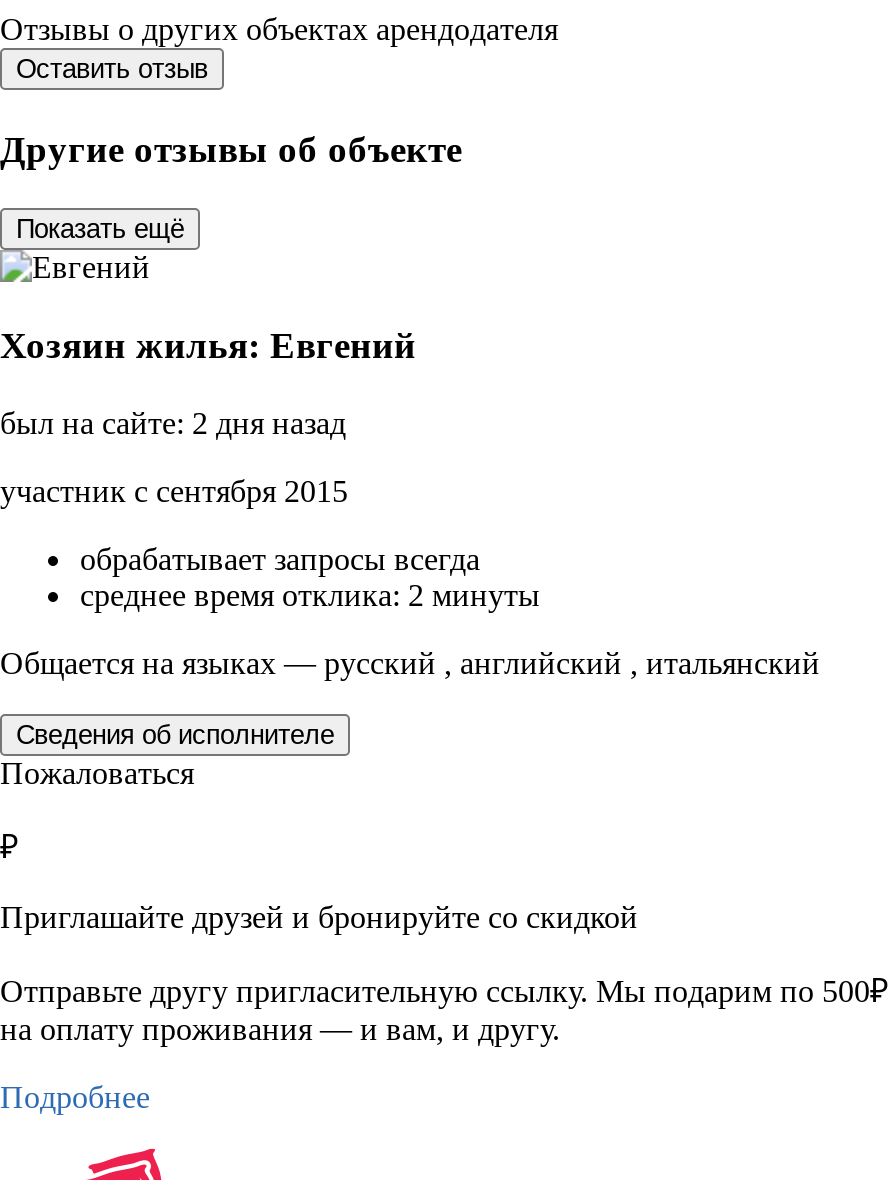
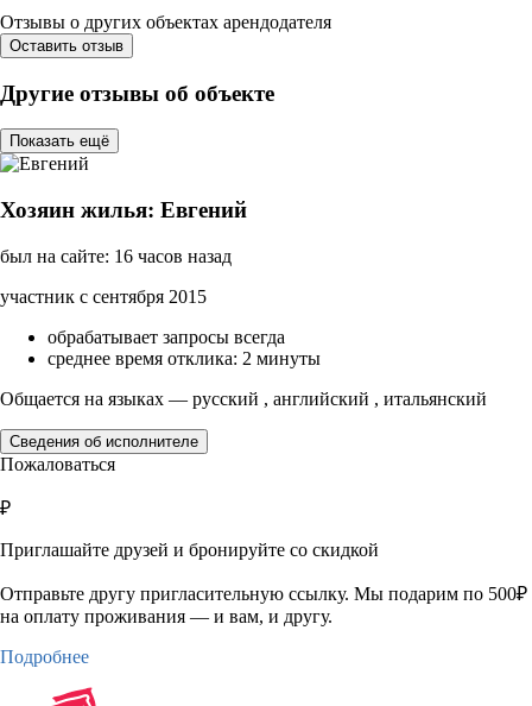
- был на сайте: 2 дня назад
+ был на сайте: 16 часов назад
